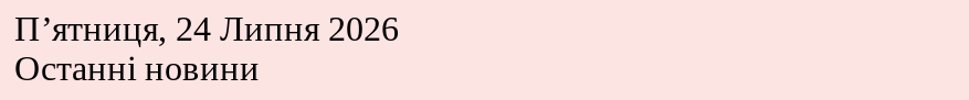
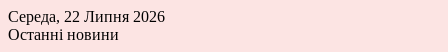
- П’ятниця, 24 Липня 2026
+ Середа, 22 Липня 2026
